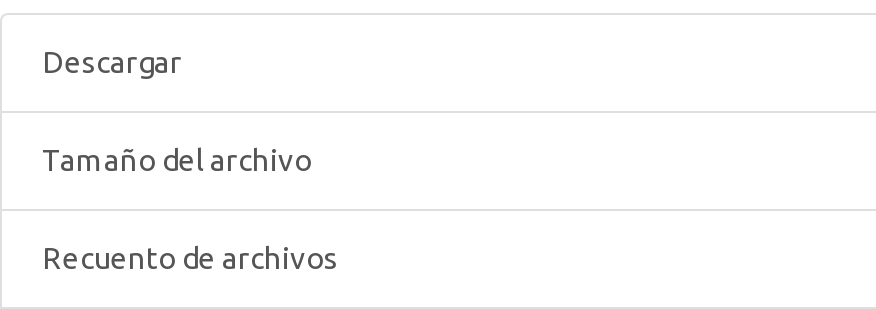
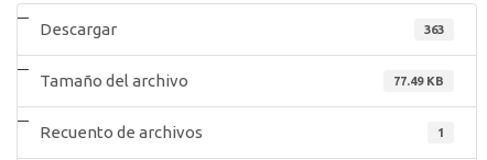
+ 363

+ 77.49 KB

+ 1
